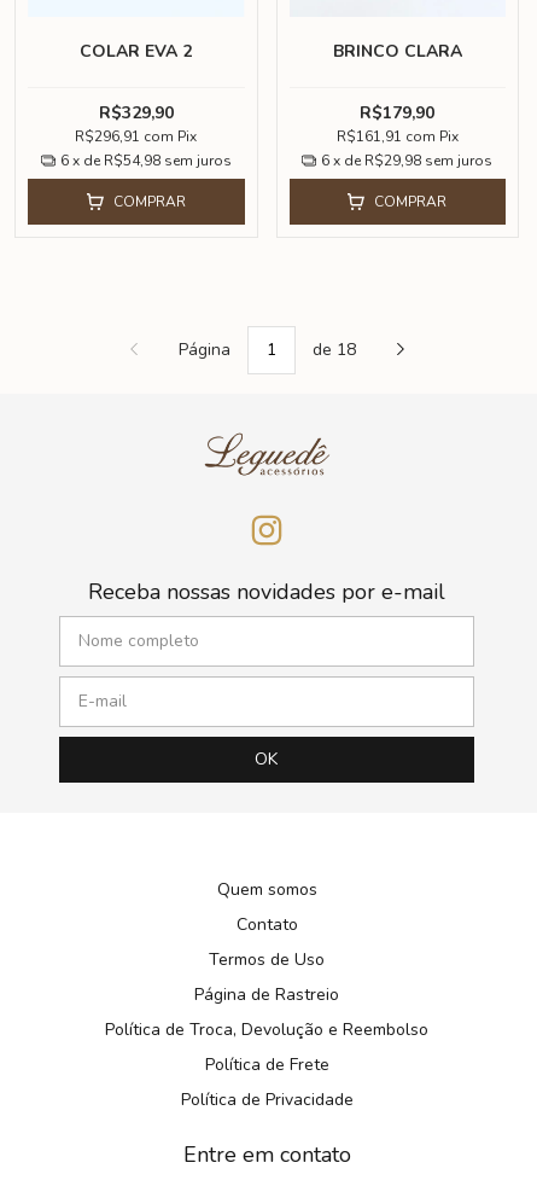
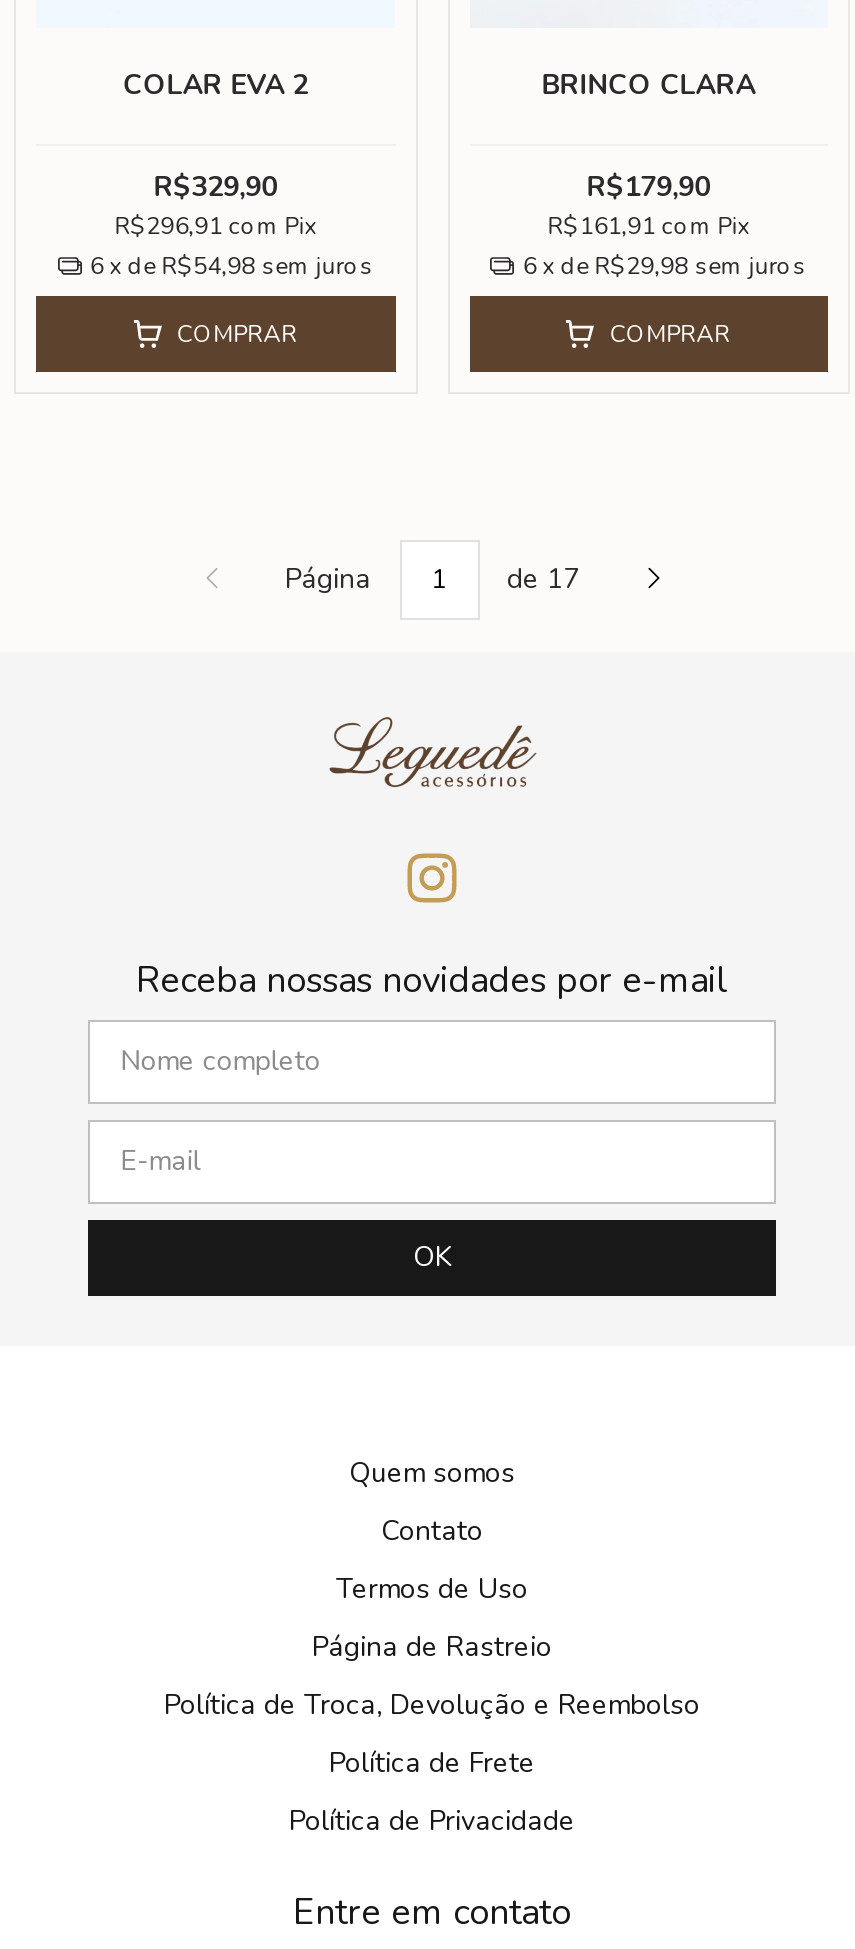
- de 18
+ de 17
